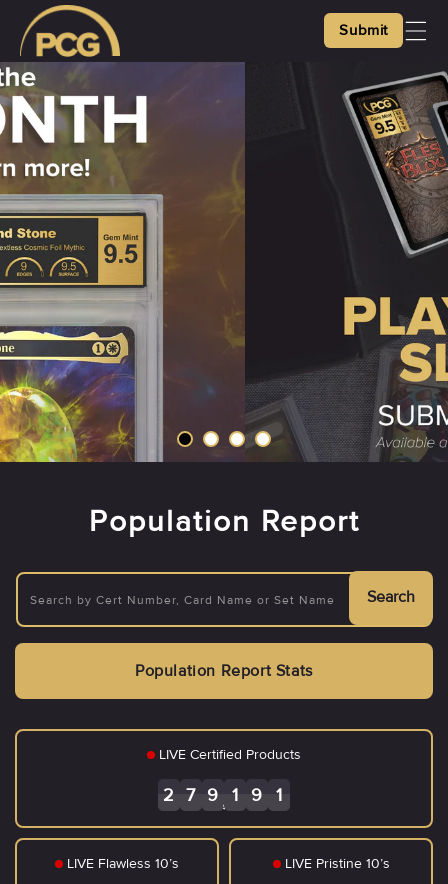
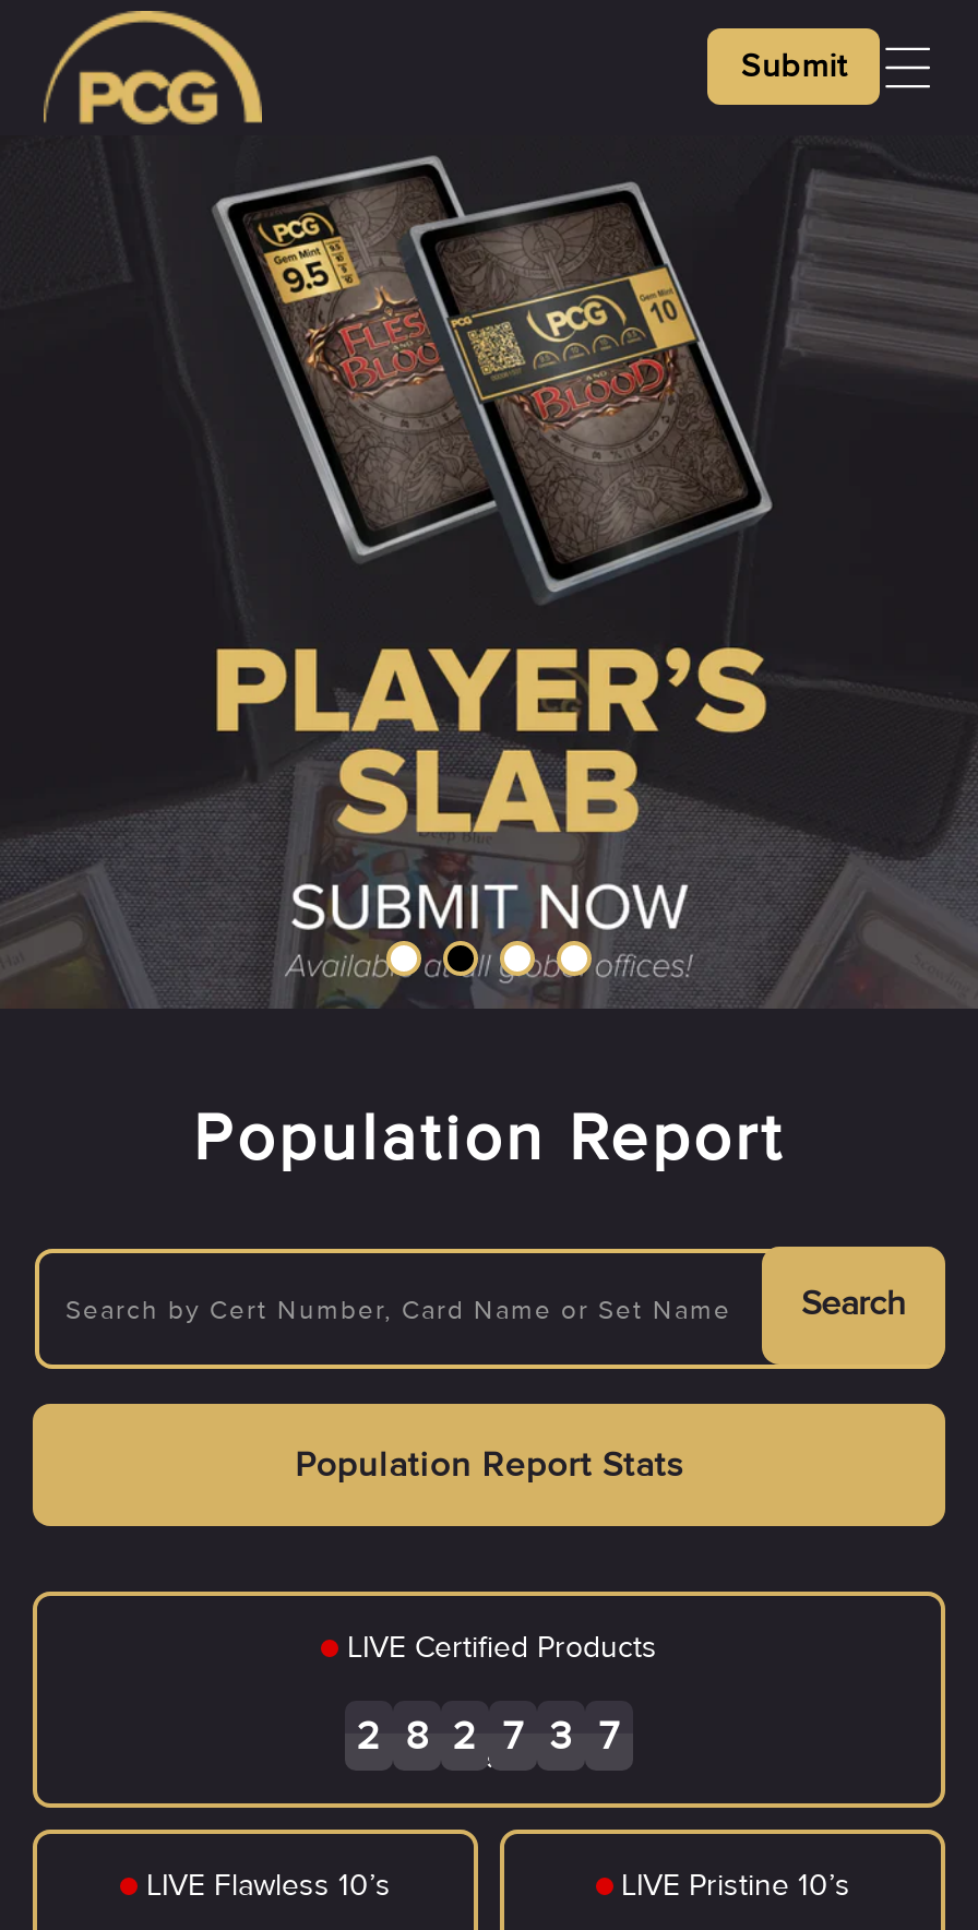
- [image]
+ [image]

- 2 7 9 , 1 9 1
+ 2 8 2 , 7 3 7
